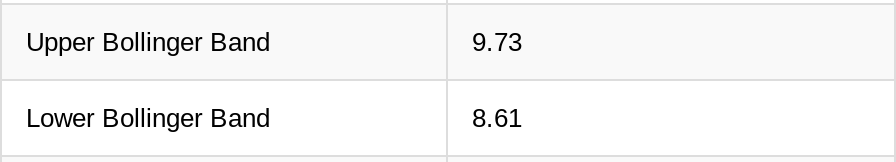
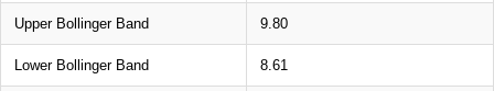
- 9.73
+ 9.80
